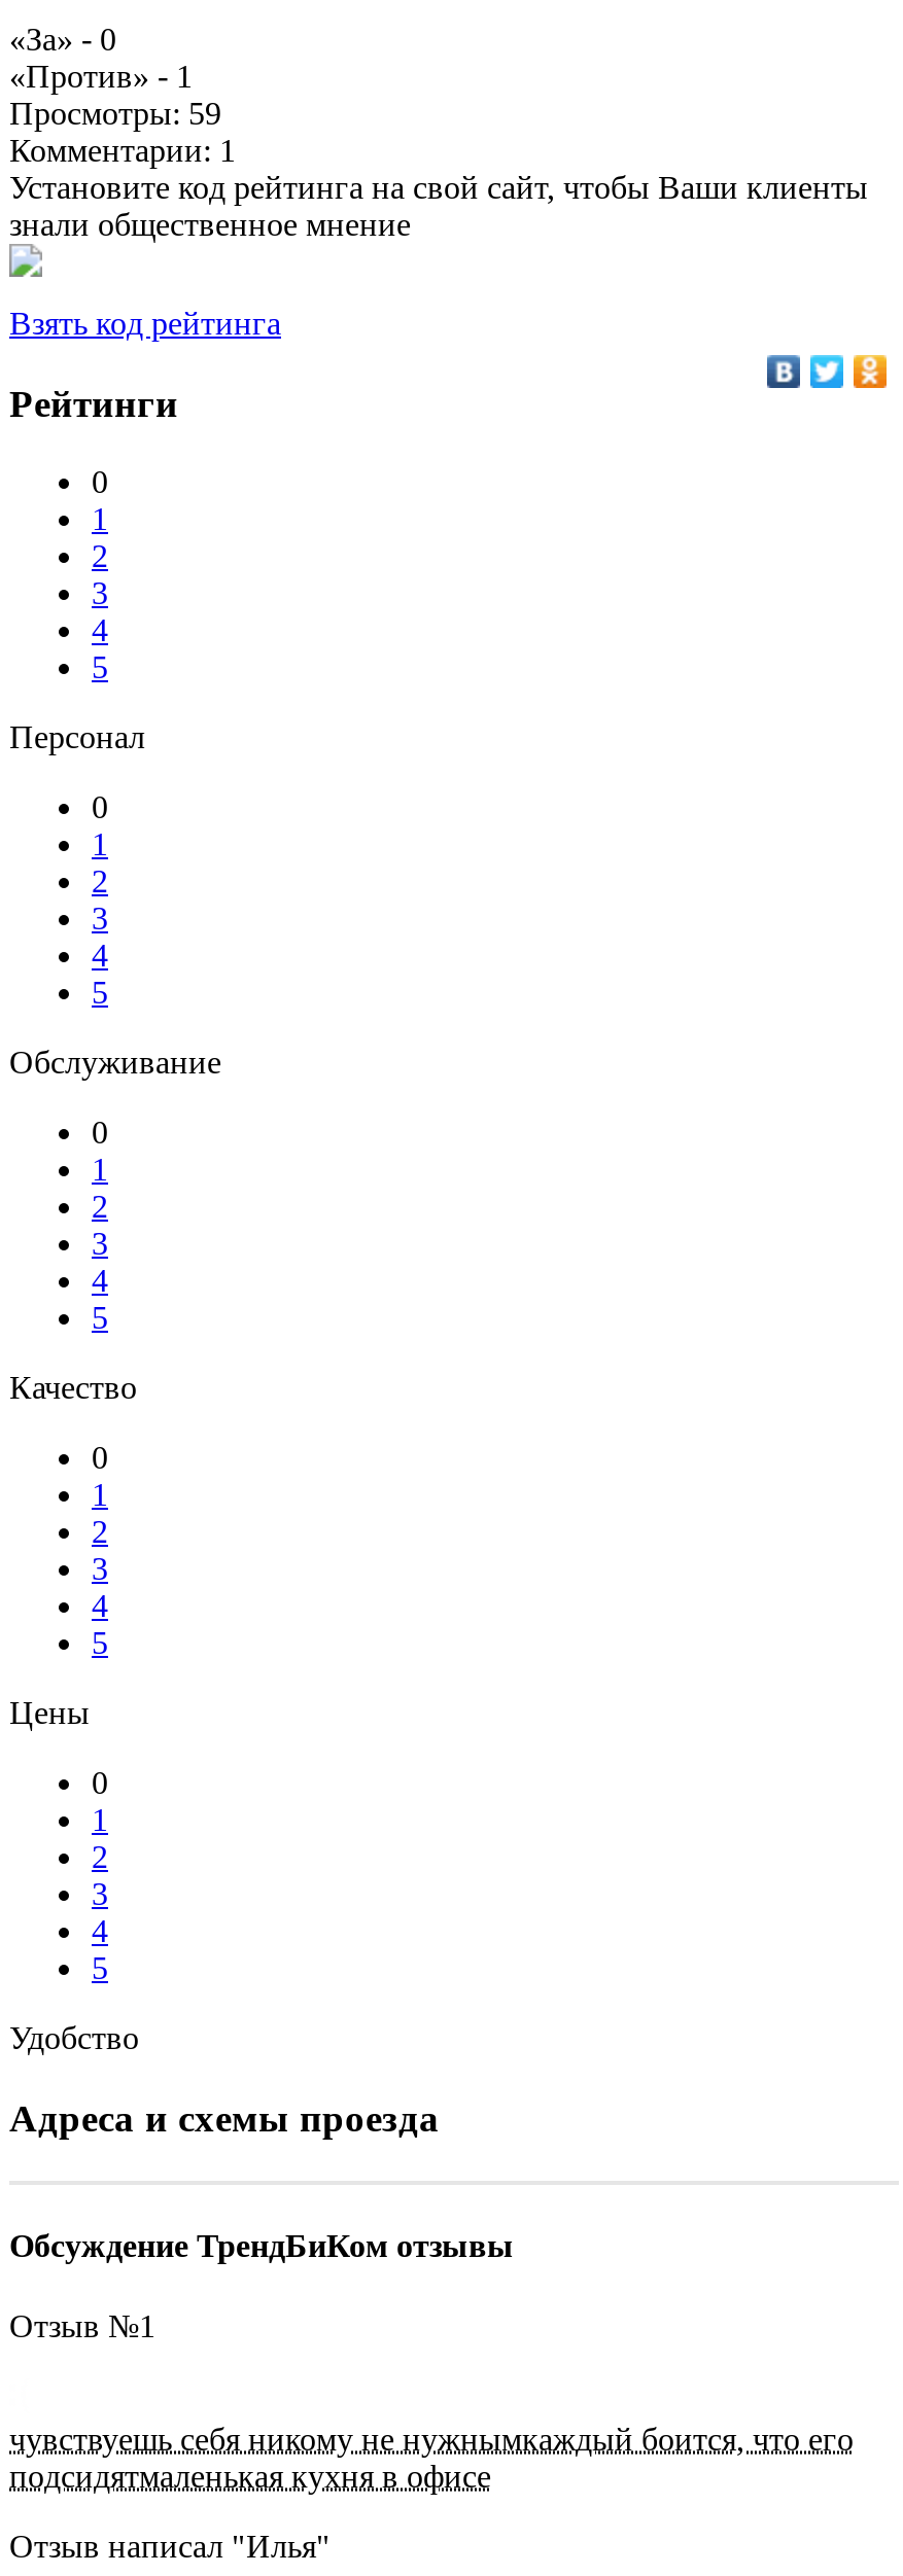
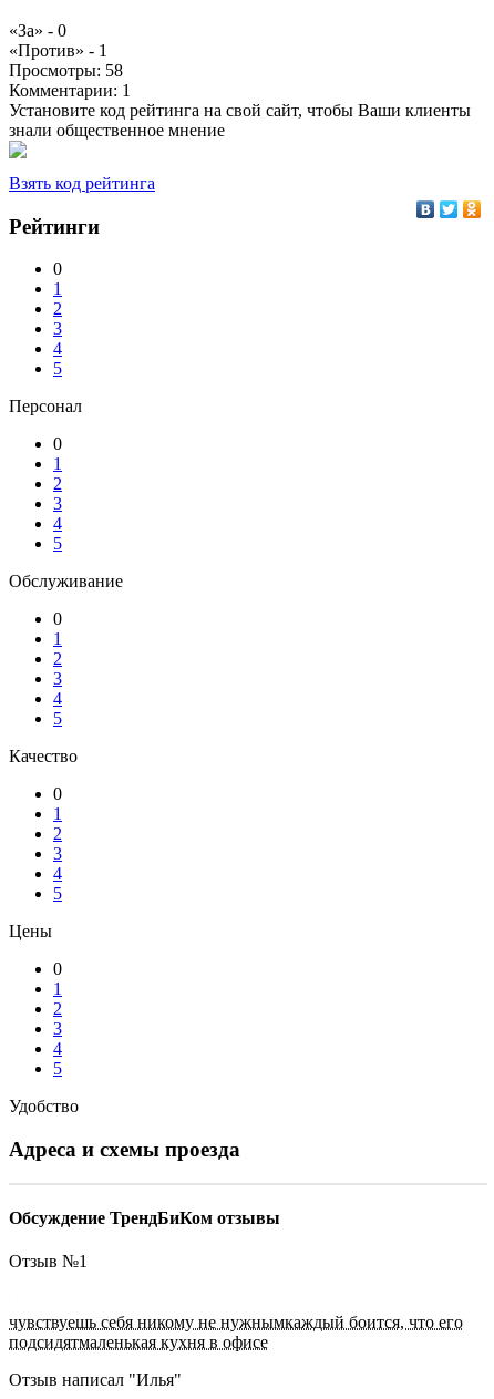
- Просмотры: 59
+ Просмотры: 58
